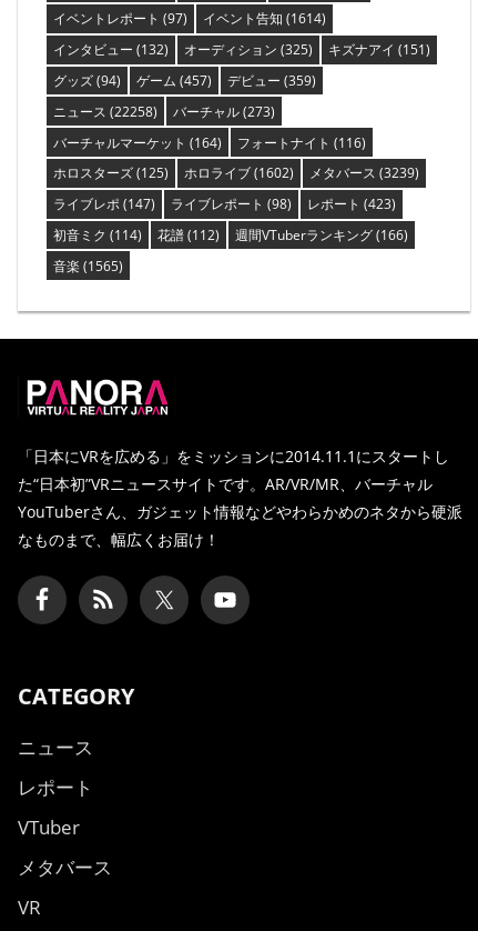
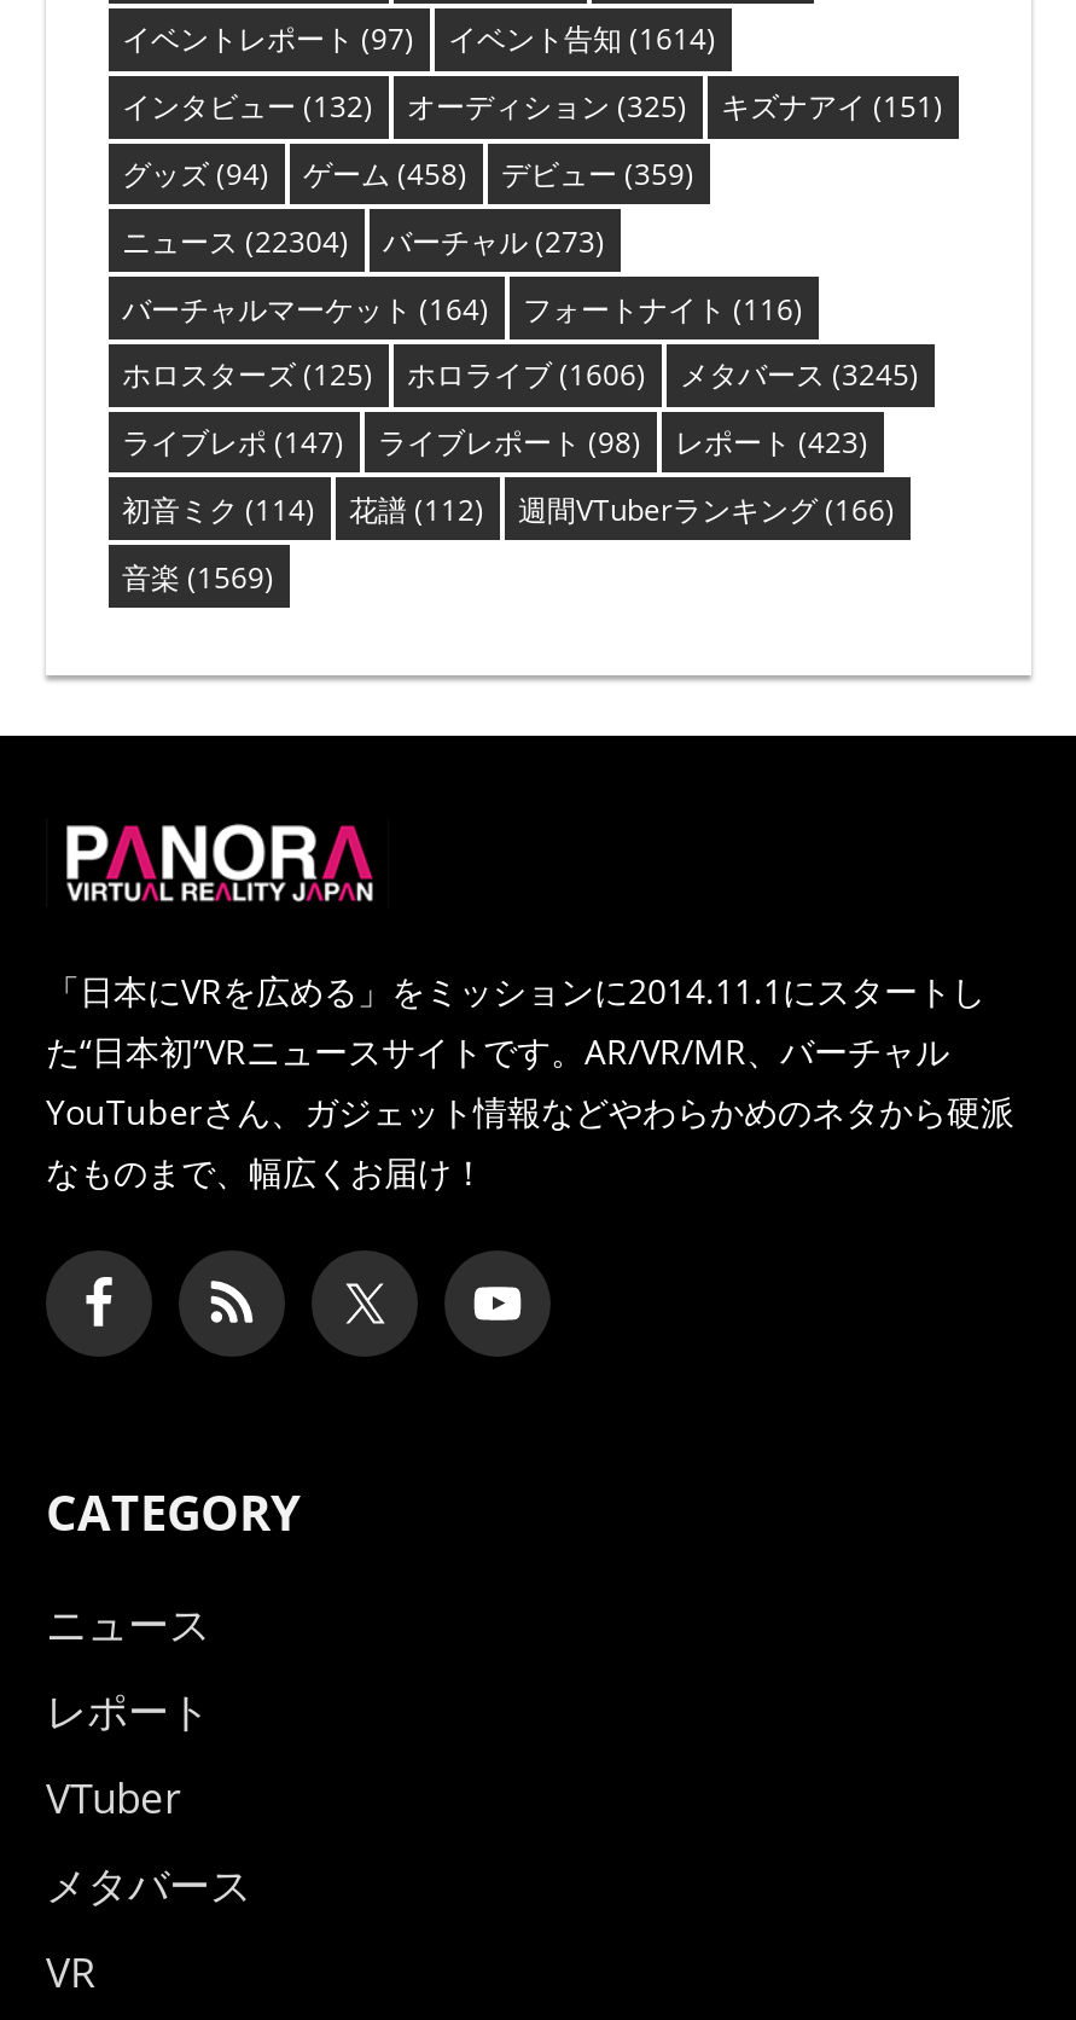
- グッズ(94) ゲーム(457) デビュー(359)
+ グッズ(94) ゲーム(458) デビュー(359)

- ニュース(22258) バーチャル(273)
+ ニュース(22304) バーチャル(273)

- ホロライブ(1602)
+ ホロライブ(1606)

- メタバース(3239)
+ メタバース(3245)

- 音楽(1565)
+ 音楽(1569)
